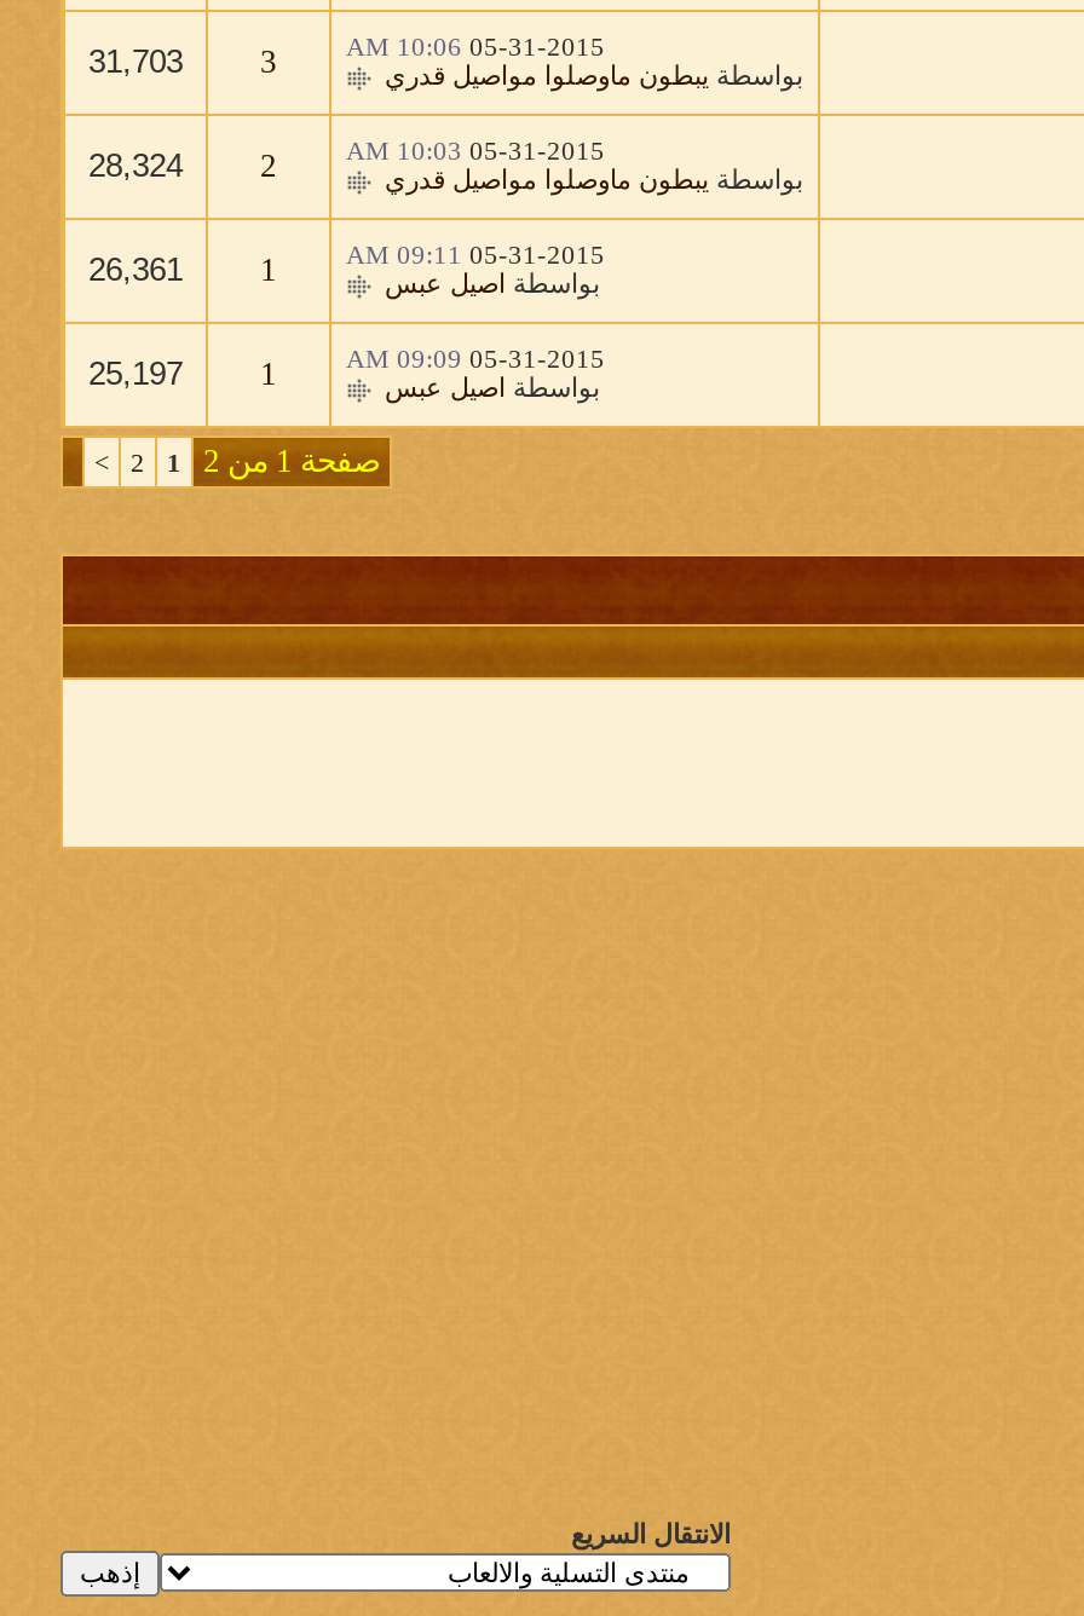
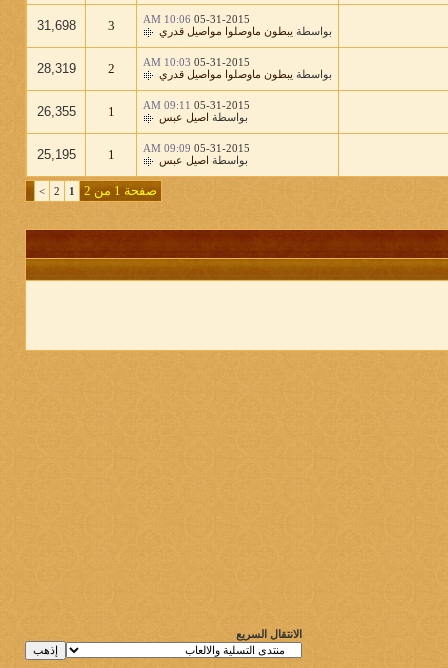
- 31,703
+ 31,698

- 28,324
+ 28,319

- 26,361
+ 26,355

- 25,197
+ 25,195
